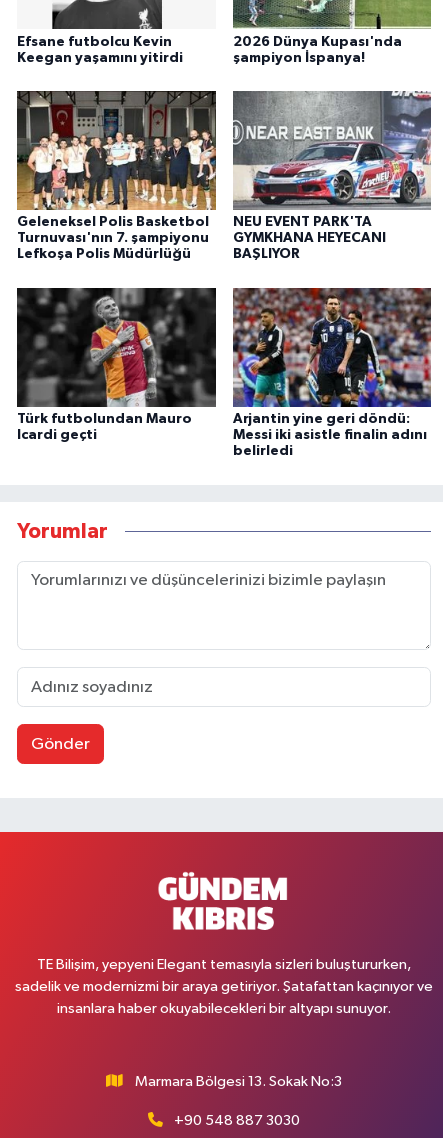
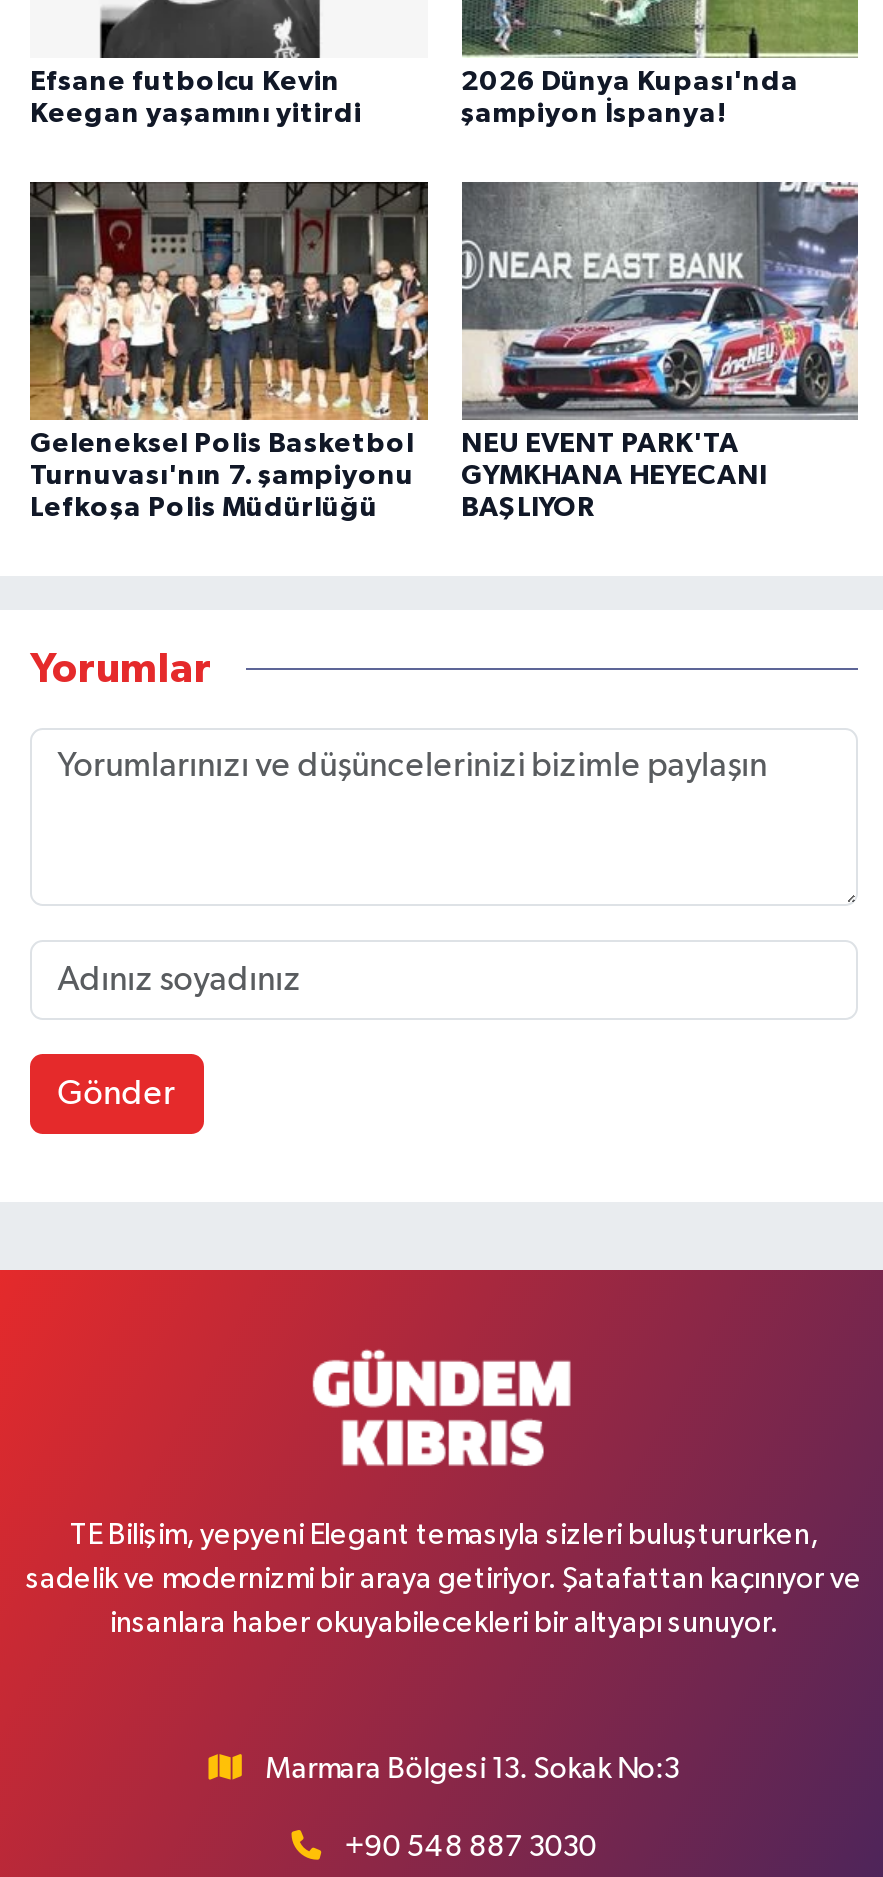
- [image]
- Türk futbolundan Mauro
- Icardi geçti

- [image]
- Arjantin yine geri döndü:
- Messi iki asistle finalin adını
- belirledi
